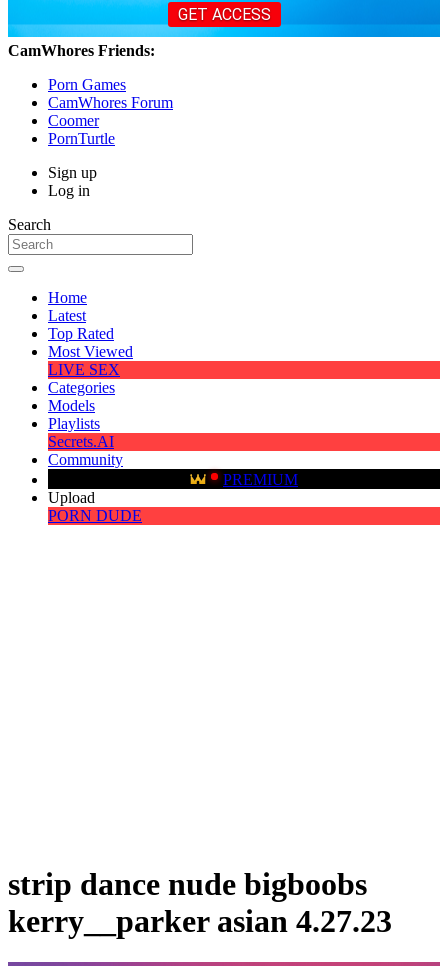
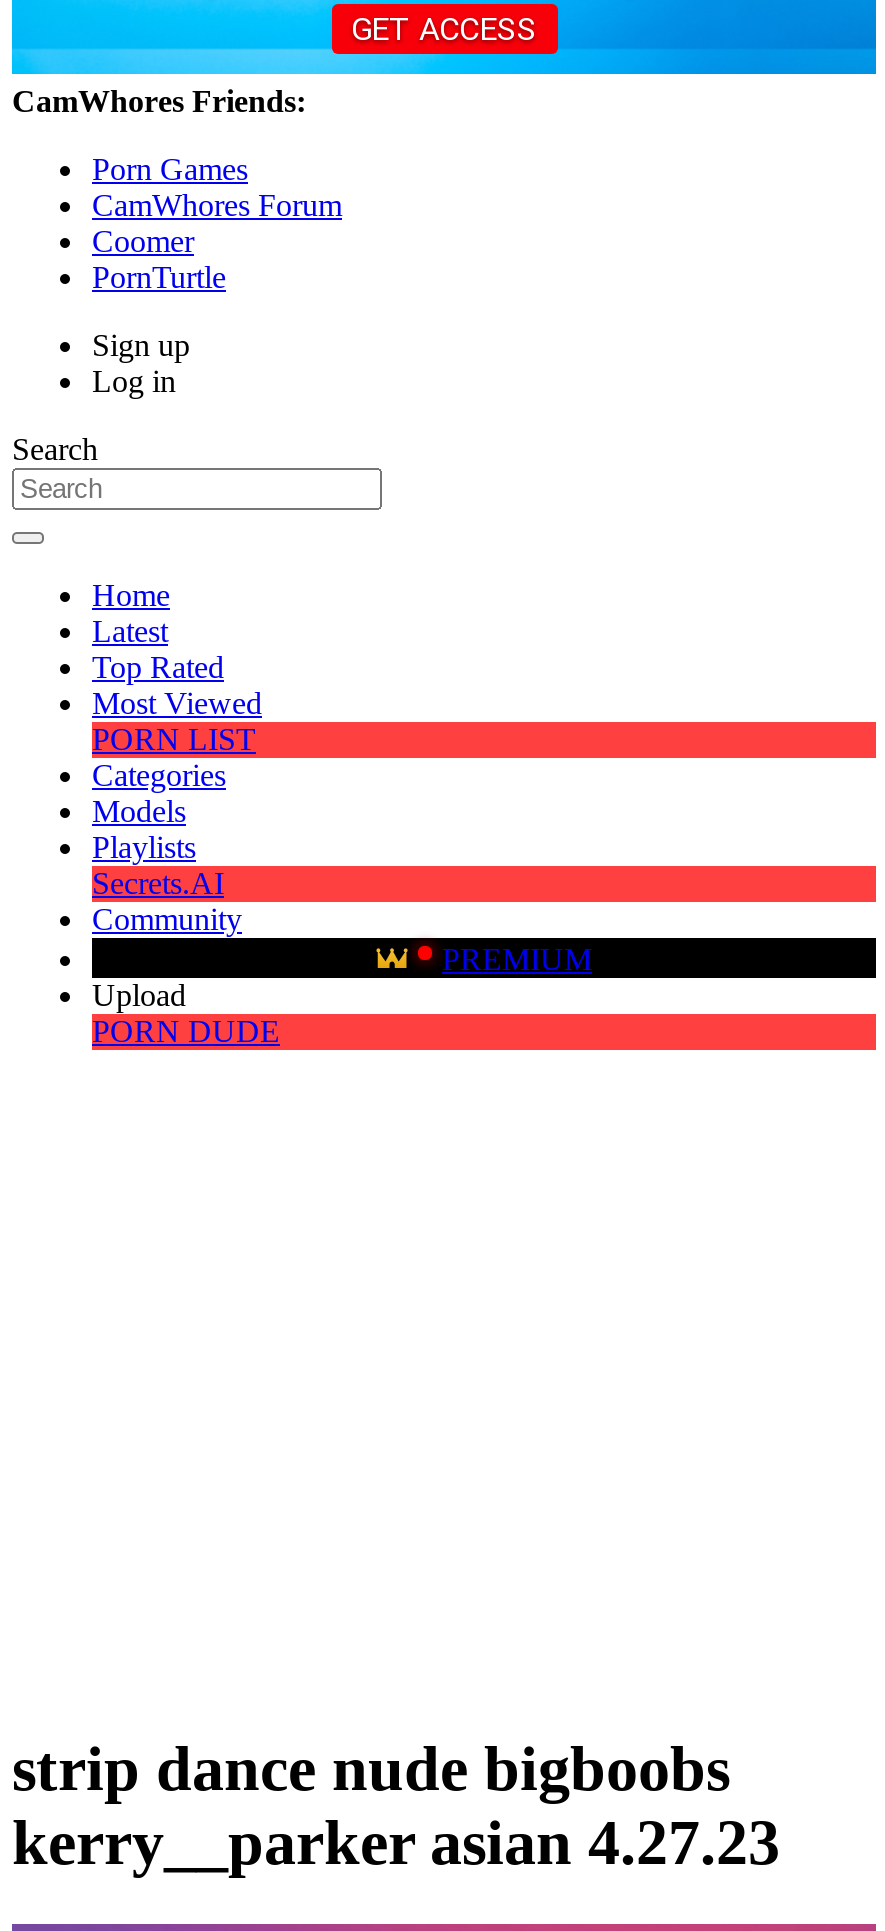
- LIVE SEX
+ PORN LIST
